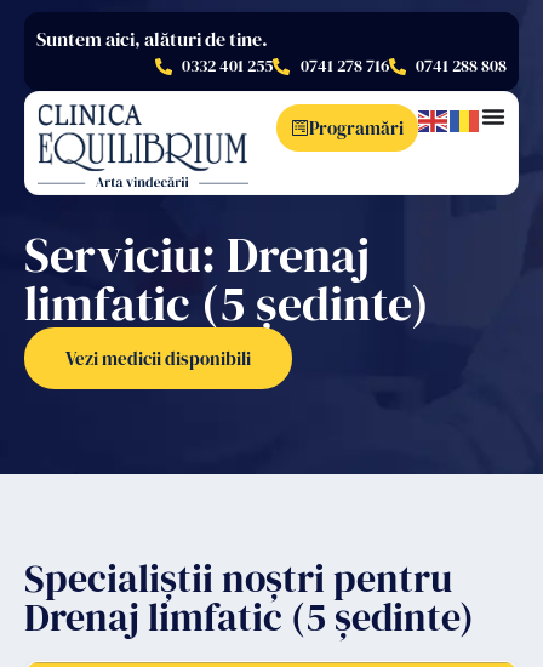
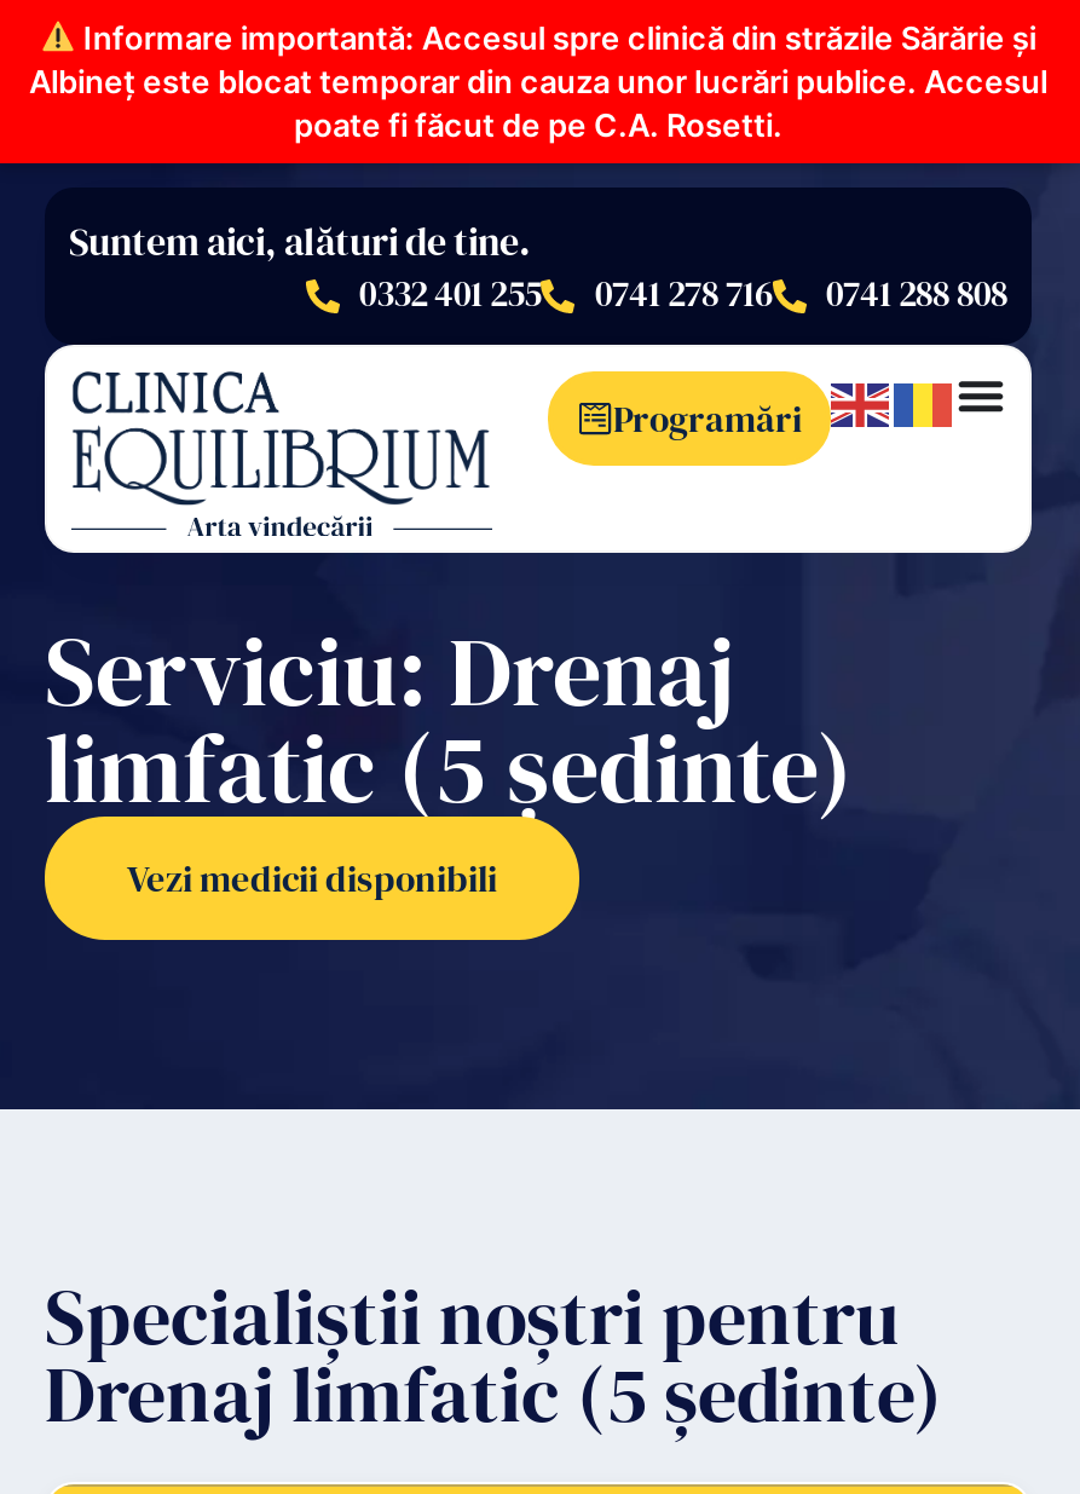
+ Informare importantă: Accesul spre clinică din străzile Sărărie și
+ Albineț este blocat temporar din cauza unor lucrări publice. Accesul
+ poate fi făcut de pe C.A. Rosetti.
